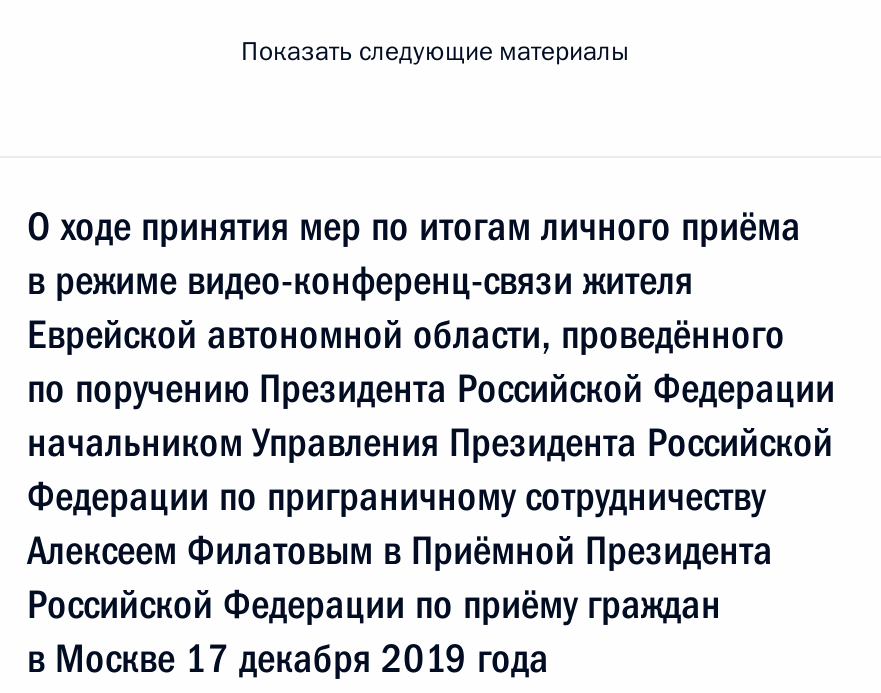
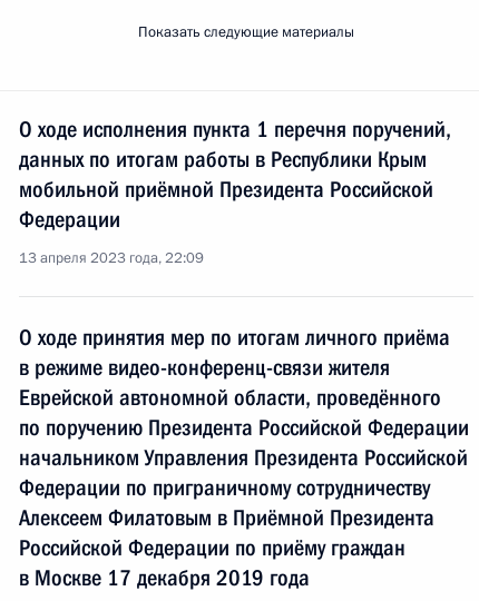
+ О ходе исполнения пункта 1 перечня поручений,
+ данных по итогам работы в Республики Крым
+ мобильной приёмной Президента Российской
+ Федерации
+ 13 апреля 2023 года, 22:09
